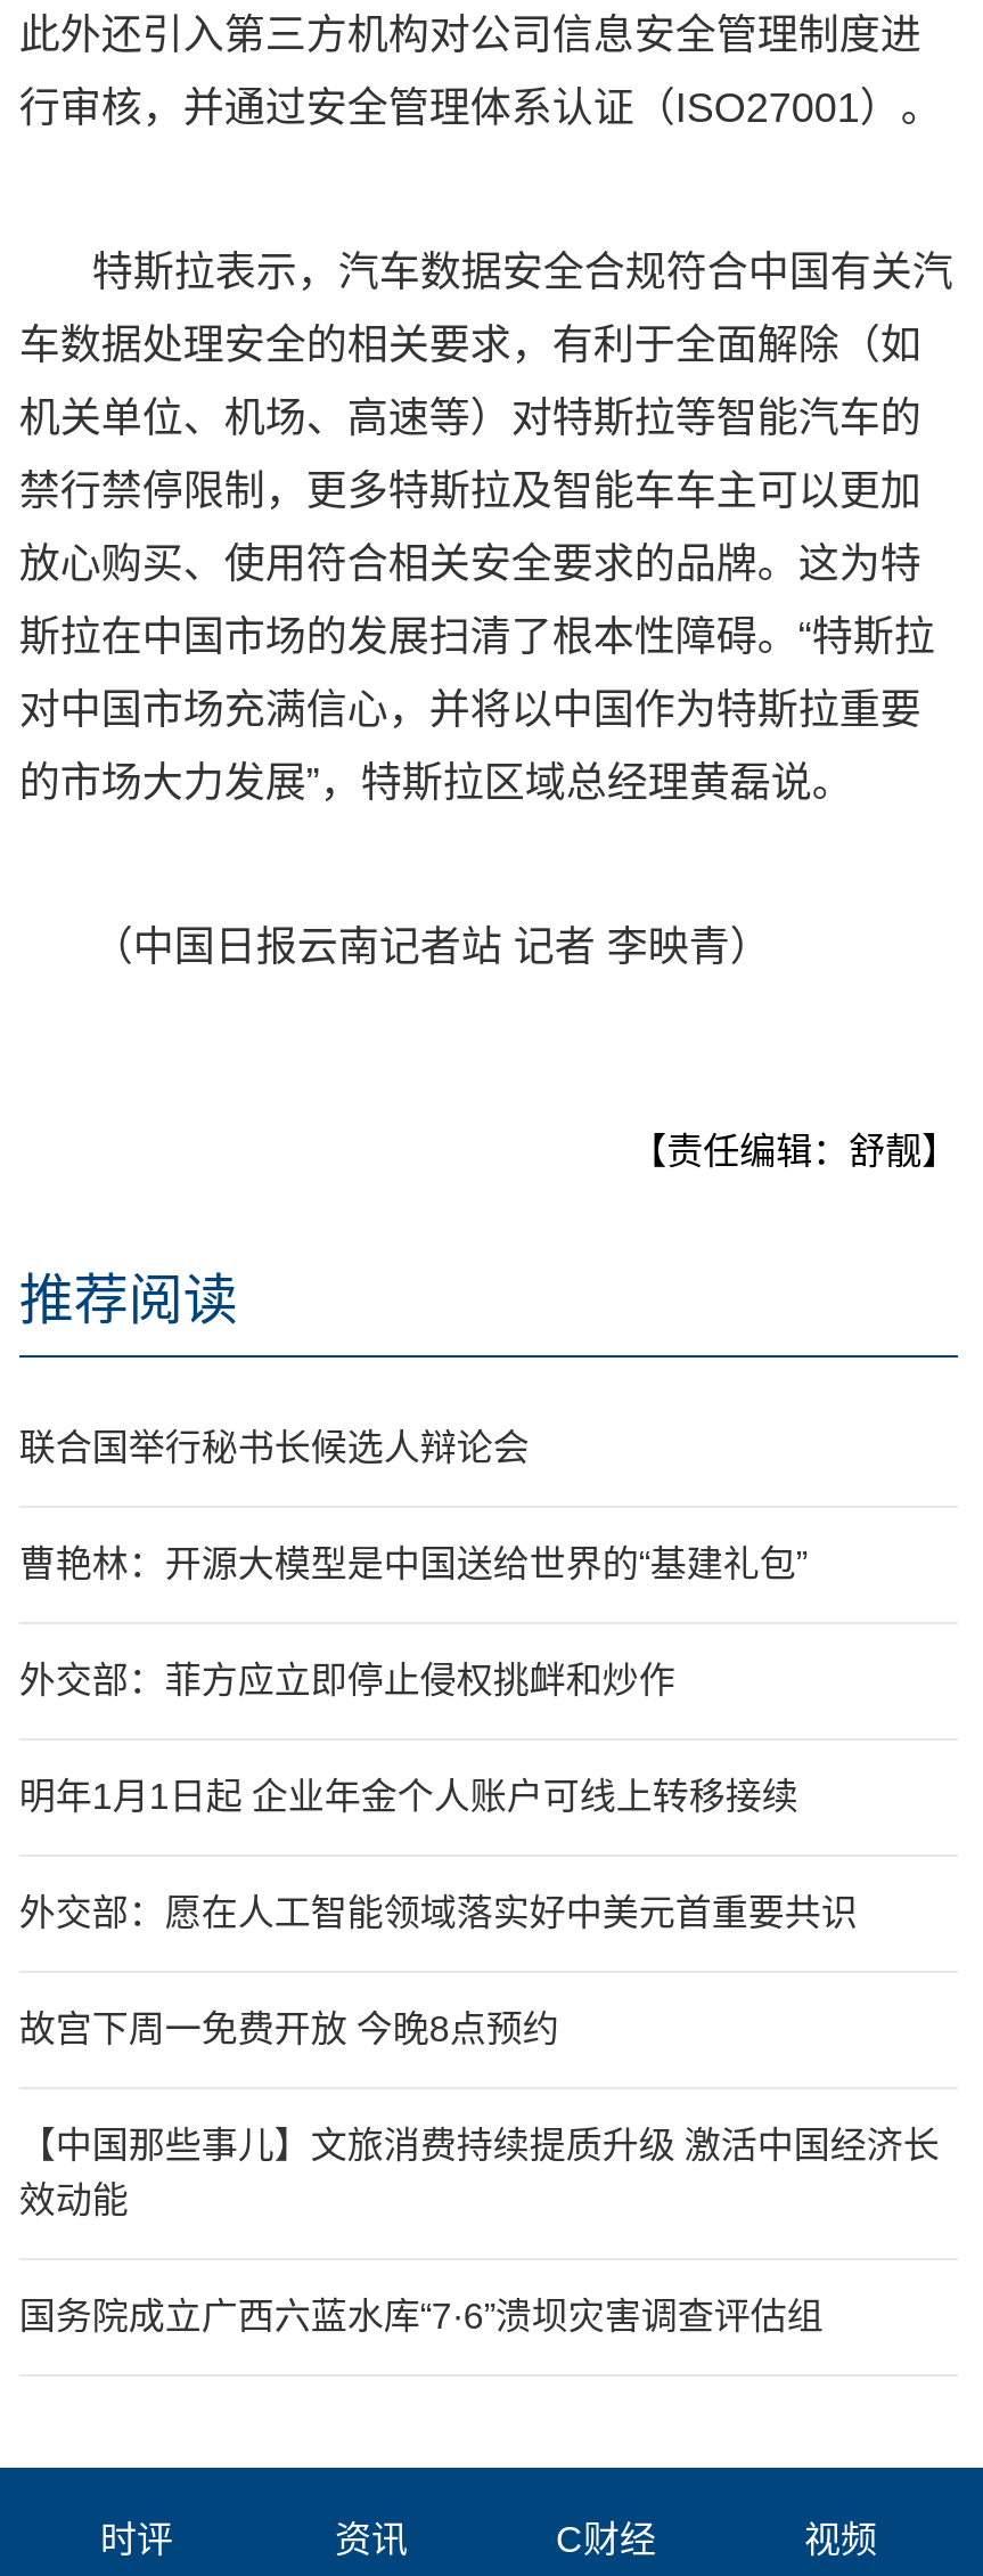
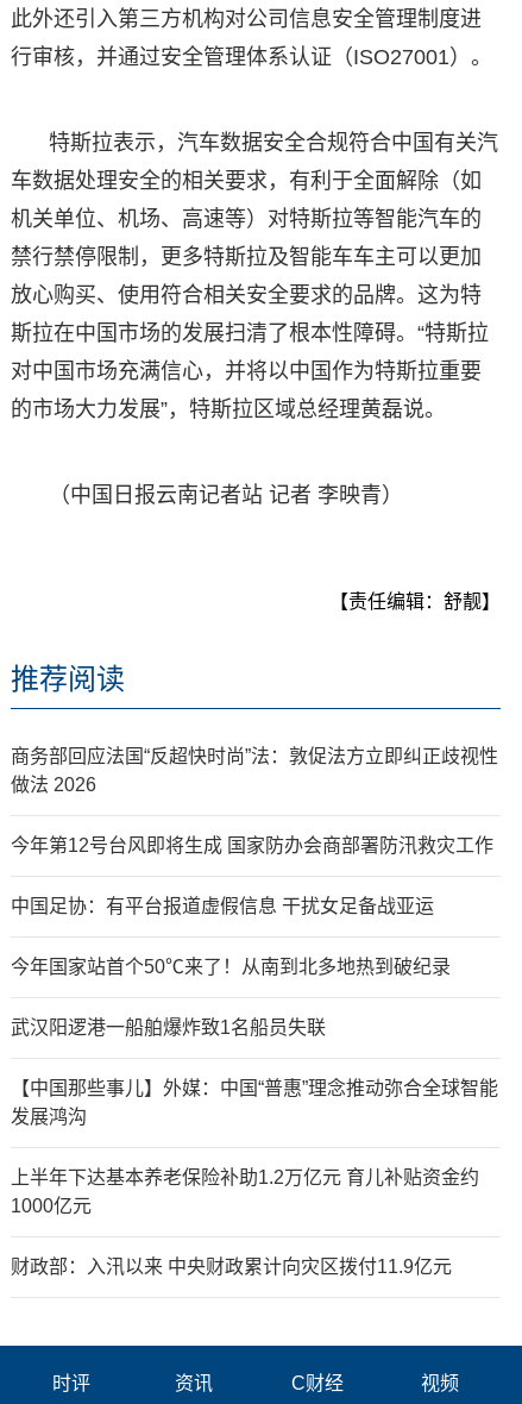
- 联合国举行秘书长候选人辩论会
+ 商务部回应法国“反超快时尚”法：敦促法方立即纠正歧视性
+ 做法 2026

- 曹艳林：开源大模型是中国送给世界的“基建礼包”
+ 今年第12号台风即将生成 国家防办会商部署防汛救灾工作

- 外交部：菲方应立即停止侵权挑衅和炒作
+ 中国足协：有平台报道虚假信息 干扰女足备战亚运

- 明年1月1日起 企业年金个人账户可线上转移接续
+ 今年国家站首个50℃来了！从南到北多地热到破纪录

- 外交部：愿在人工智能领域落实好中美元首重要共识
+ 武汉阳逻港一船舶爆炸致1名船员失联

- 故宫下周一免费开放 今晚8点预约
+ 【中国那些事儿】外媒：中国“普惠”理念推动弥合全球智能
+ 发展鸿沟

- 【中国那些事儿】文旅消费持续提质升级 激活中国经济长
- 效动能
+ 上半年下达基本养老保险补助1.2万亿元 育儿补贴资金约
+ 1000亿元

- 国务院成立广西六蓝水库“7·6”溃坝灾害调查评估组
+ 财政部：入汛以来 中央财政累计向灾区拨付11.9亿元
